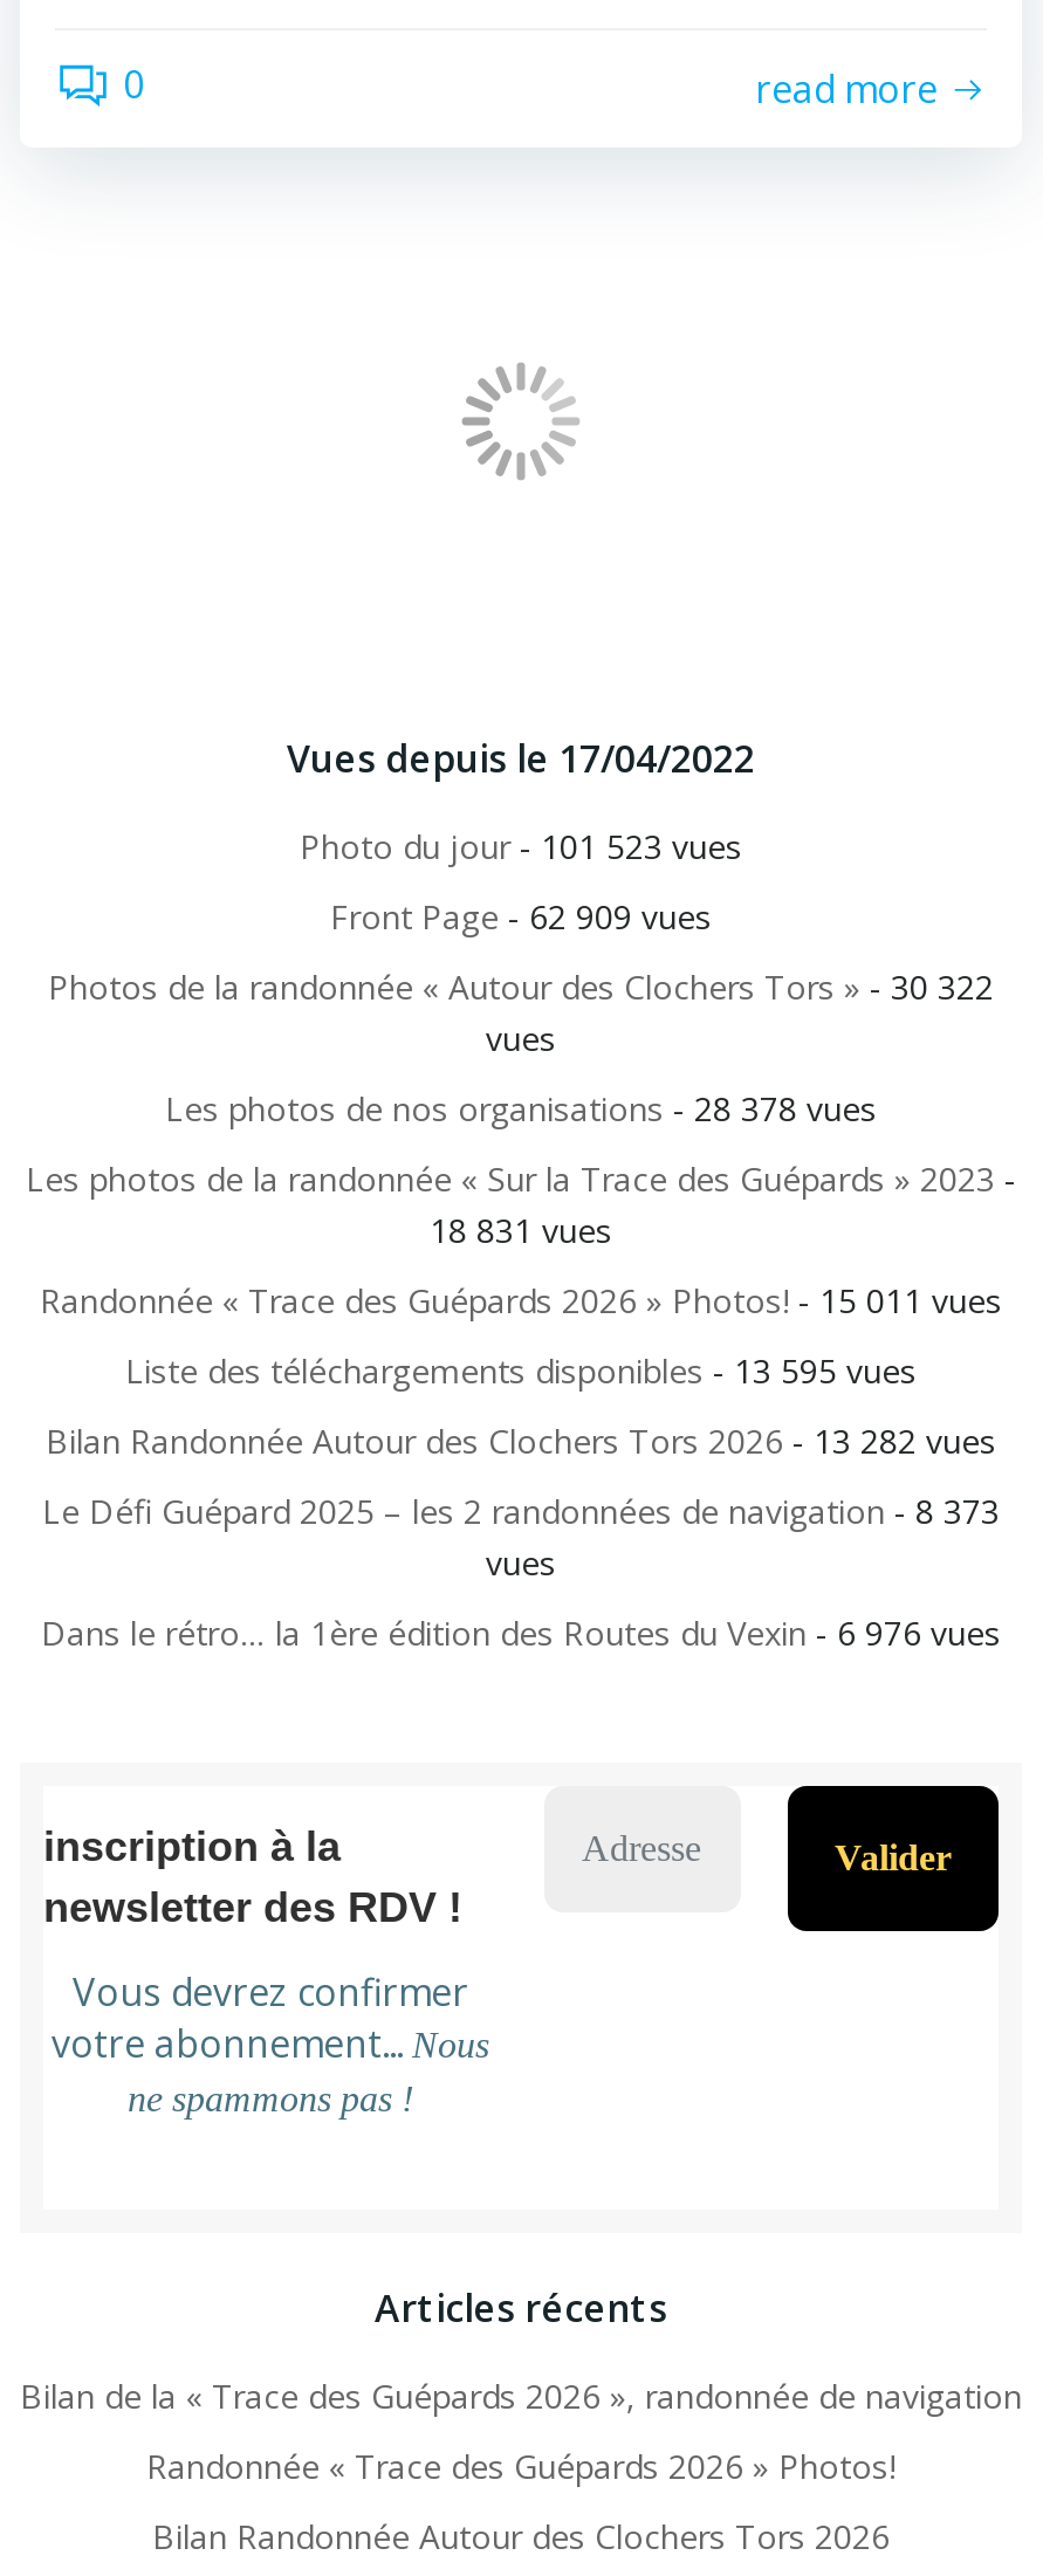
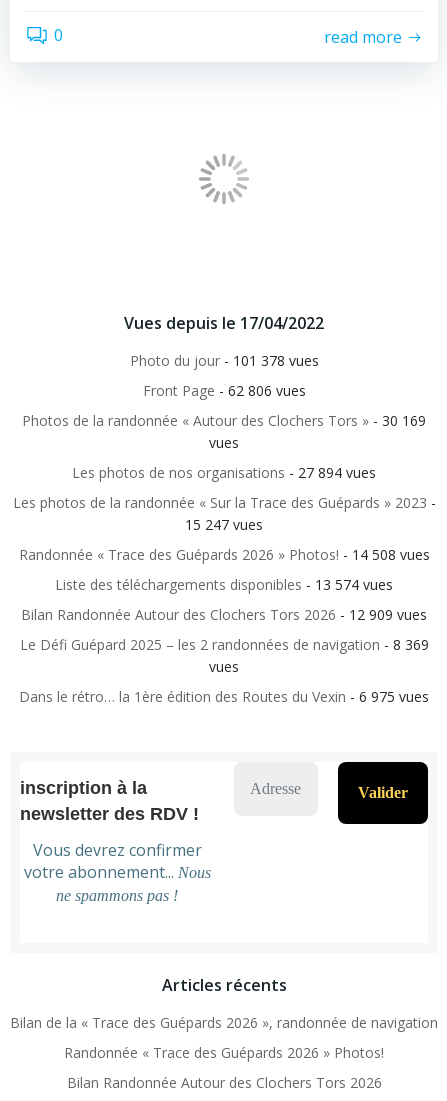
- Photo du jour - 101 523 vues
+ Photo du jour - 101 378 vues

- Front Page - 62 909 vues
+ Front Page - 62 806 vues

- Photos de la randonnée « Autour des Clochers Tors » - 30 322
+ Photos de la randonnée « Autour des Clochers Tors » - 30 169

- Les photos de nos organisations - 28 378 vues
+ Les photos de nos organisations - 27 894 vues

- 18 831 vues
+ 15 247 vues

- Randonnée « Trace des Guépards 2026 » Photos! - 15 011 vues
+ Randonnée « Trace des Guépards 2026 » Photos! - 14 508 vues

- Liste des téléchargements disponibles - 13 595 vues
+ Liste des téléchargements disponibles - 13 574 vues

- Bilan Randonnée Autour des Clochers Tors 2026 - 13 282 vues
+ Bilan Randonnée Autour des Clochers Tors 2026 - 12 909 vues

- Le Défi Guépard 2025 – les 2 randonnées de navigation - 8 373
+ Le Défi Guépard 2025 – les 2 randonnées de navigation - 8 369

- Dans le rétro… la 1ère édition des Routes du Vexin - 6 976 vues
+ Dans le rétro… la 1ère édition des Routes du Vexin - 6 975 vues
